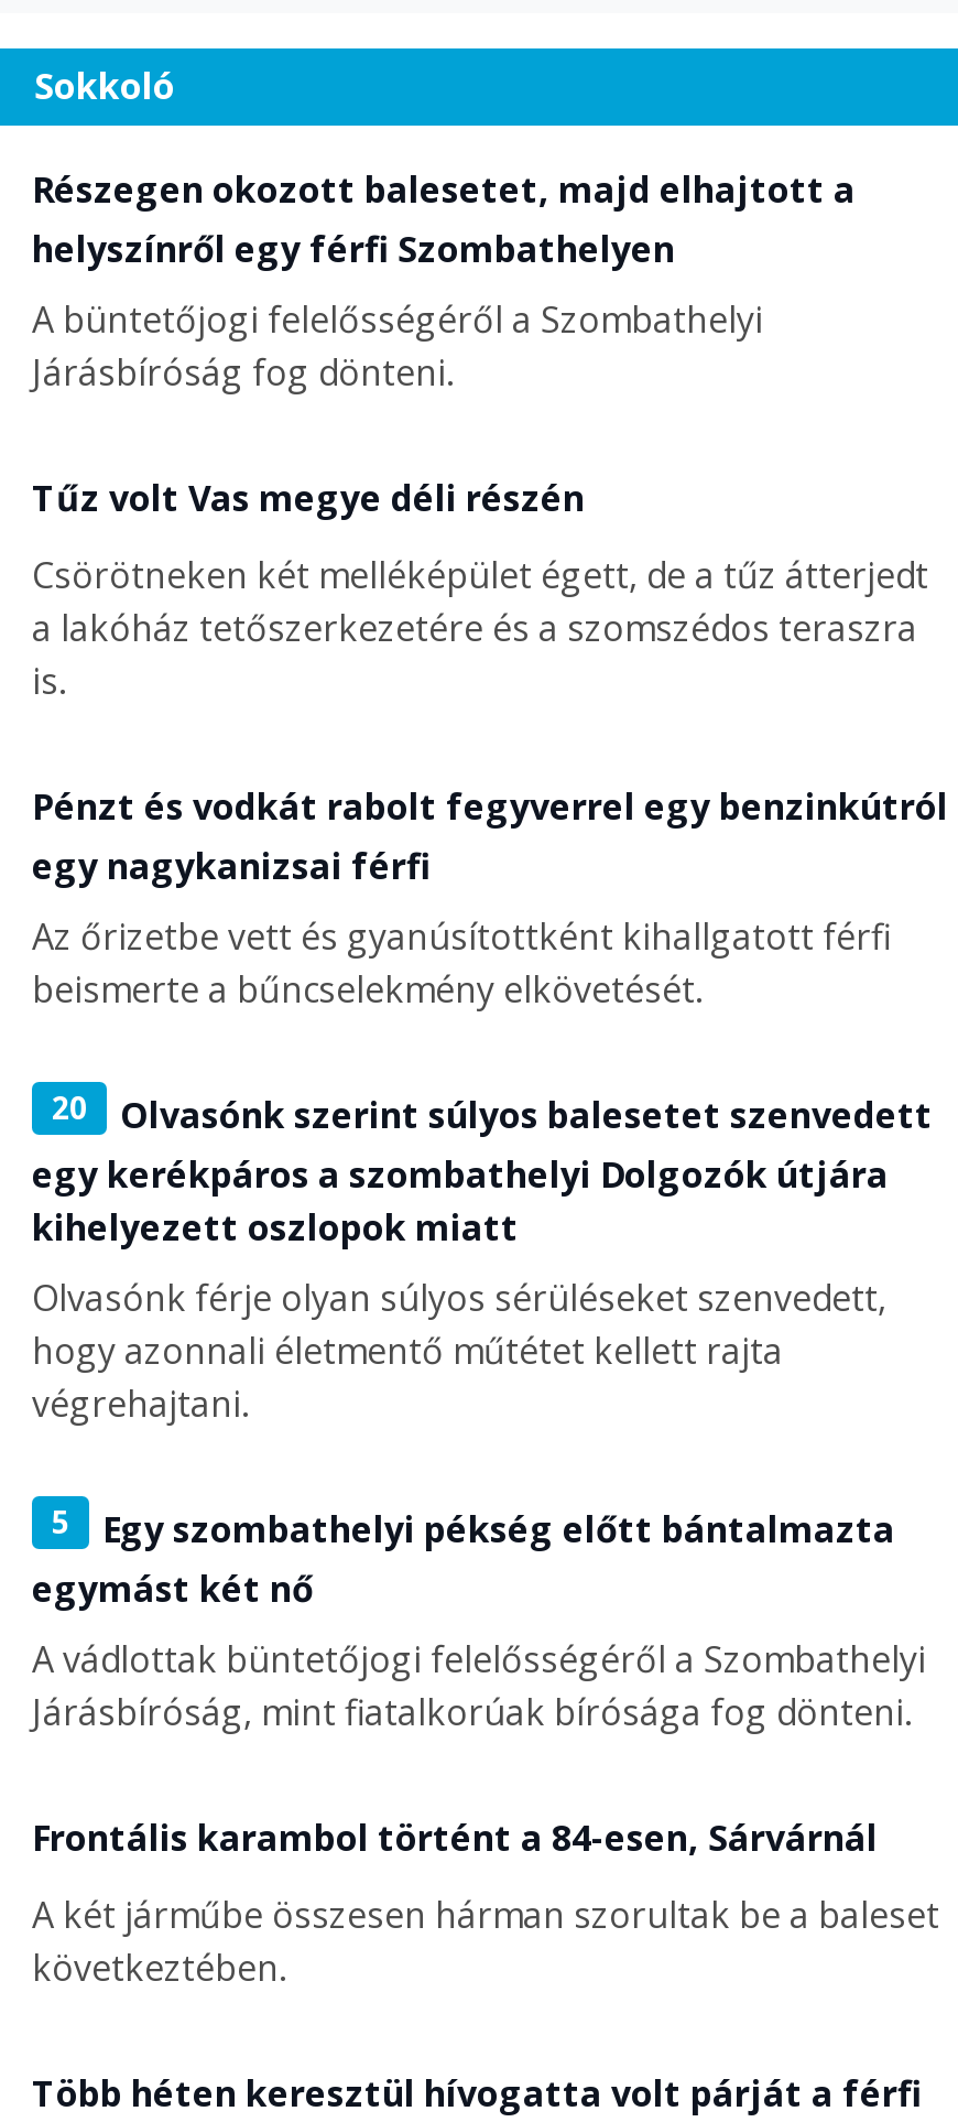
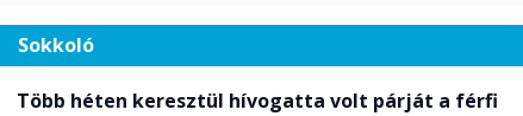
- Részegen okozott balesetet, majd elhajtott a
- helyszínről egy férfi Szombathelyen
- A büntetőjogi felelősségéről a Szombathelyi
- Járásbíróság fog dönteni.
- Tűz volt Vas megye déli részén
- Csörötneken két melléképület égett, de a tűz átterjedt
- a lakóház tetőszerkezetére és a szomszédos teraszra
- is.
- Pénzt és vodkát rabolt fegyverrel egy benzinkútról
- egy nagykanizsai férfi
- Az őrizetbe vett és gyanúsítottként kihallgatott férfi
- beismerte a bűncselekmény elkövetését.
- 20
- Olvasónk szerint súlyos balesetet szenvedett
- egy kerékpáros a szombathelyi Dolgozók útjára
- kihelyezett oszlopok miatt
- Olvasónk férje olyan súlyos sérüléseket szenvedett,
- hogy azonnali életmentő műtétet kellett rajta
- végrehajtani.
- 5
- Egy szombathelyi pékség előtt bántalmazta
- egymást két nő
- A vádlottak büntetőjogi felelősségéről a Szombathelyi
- Járásbíróság, mint fiatalkorúak bírósága fog dönteni.
- Frontális karambol történt a 84-esen, Sárvárnál
- A két járműbe összesen hárman szorultak be a baleset
- következtében.
